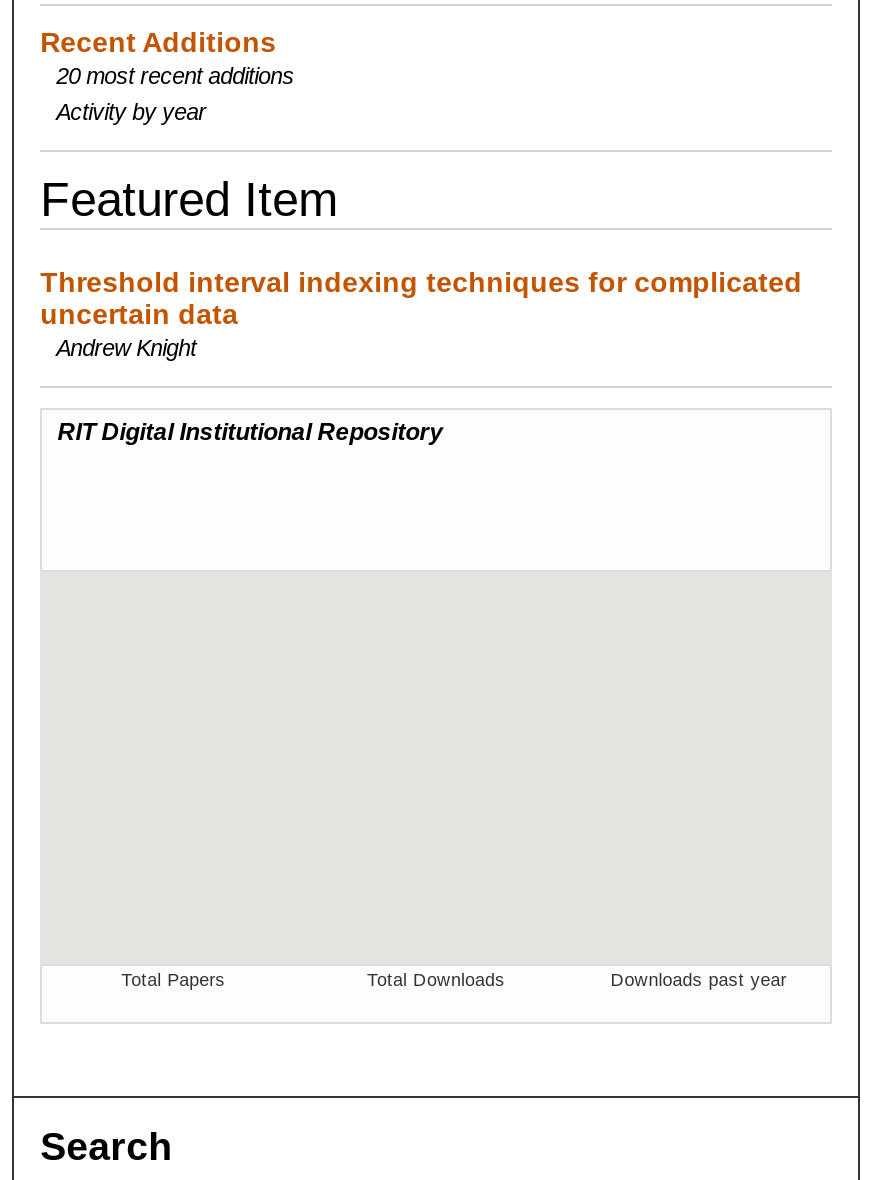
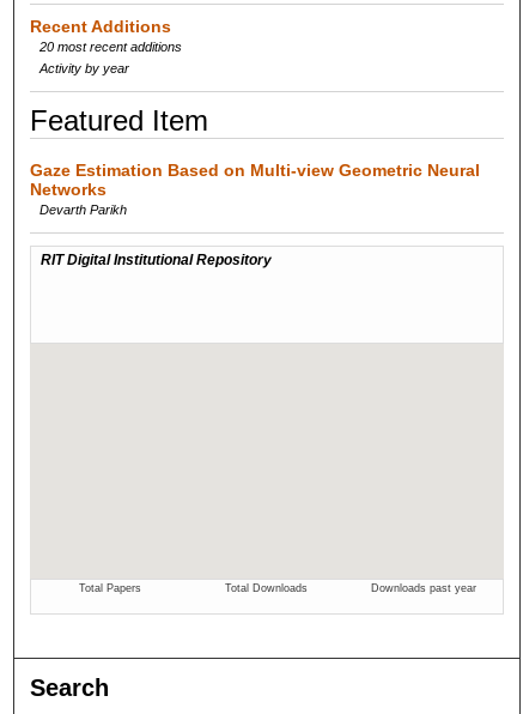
- Threshold interval indexing techniques for complicated
- uncertain data
- Andrew Knight
+ Gaze Estimation Based on Multi-view Geometric Neural
+ Networks
+ Devarth Parikh
